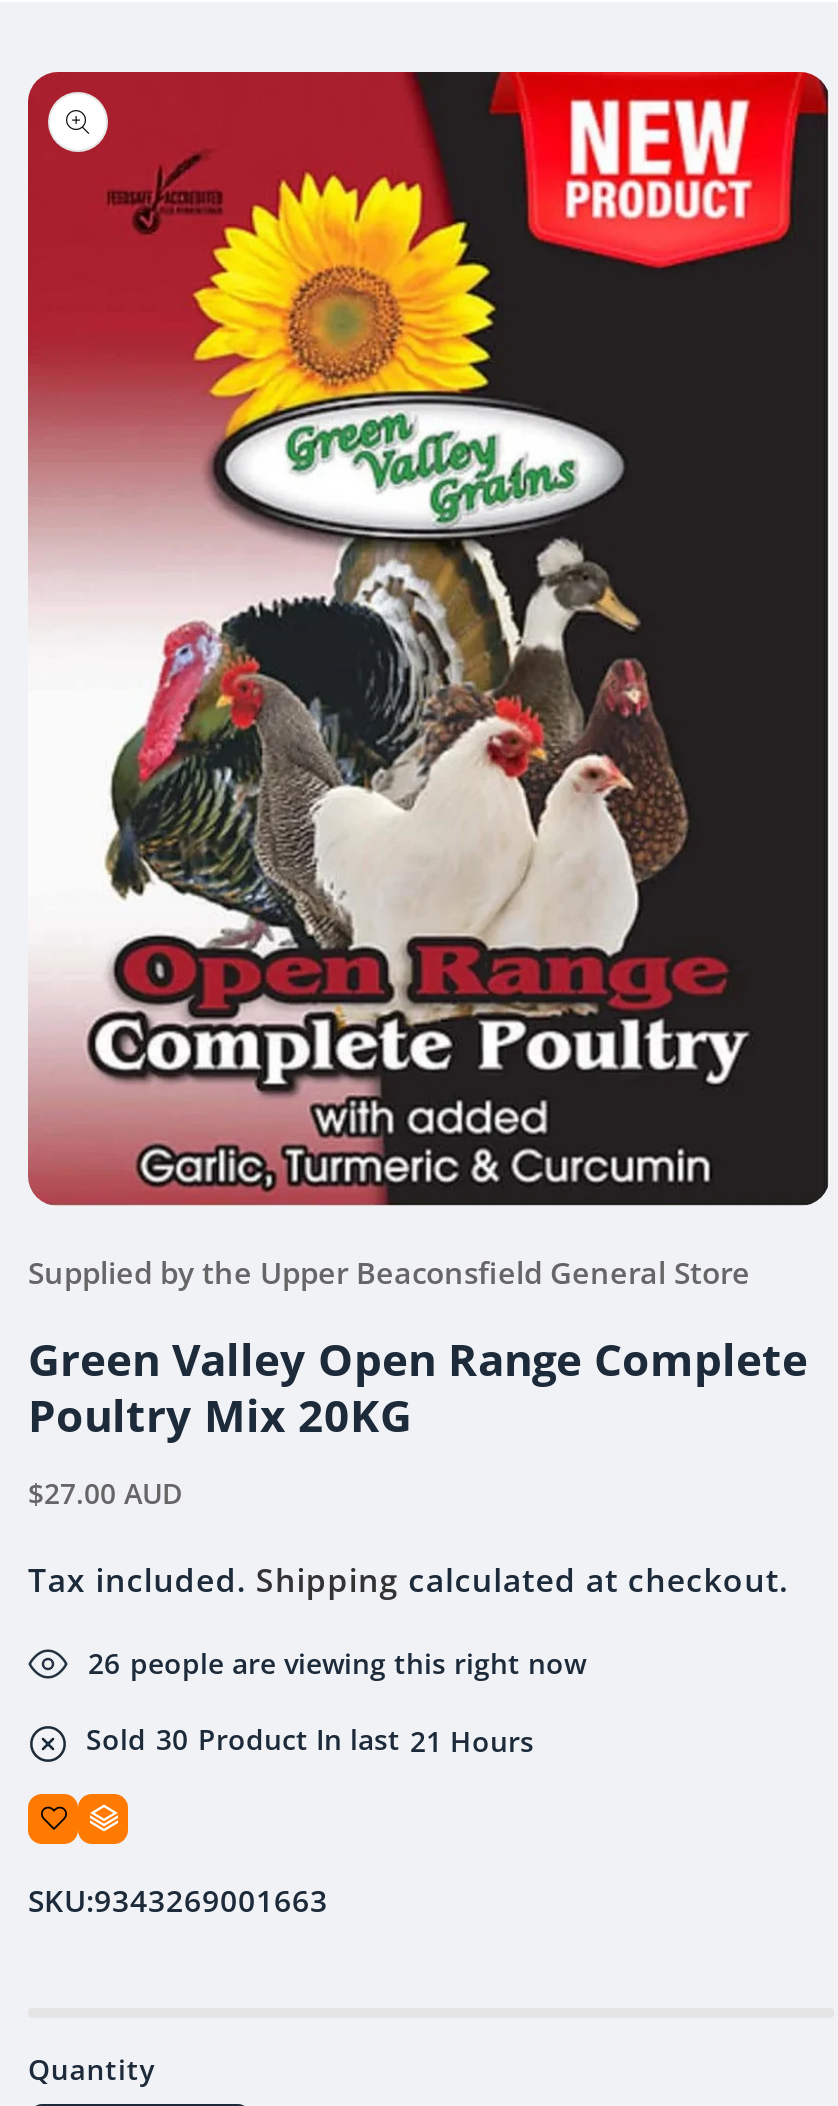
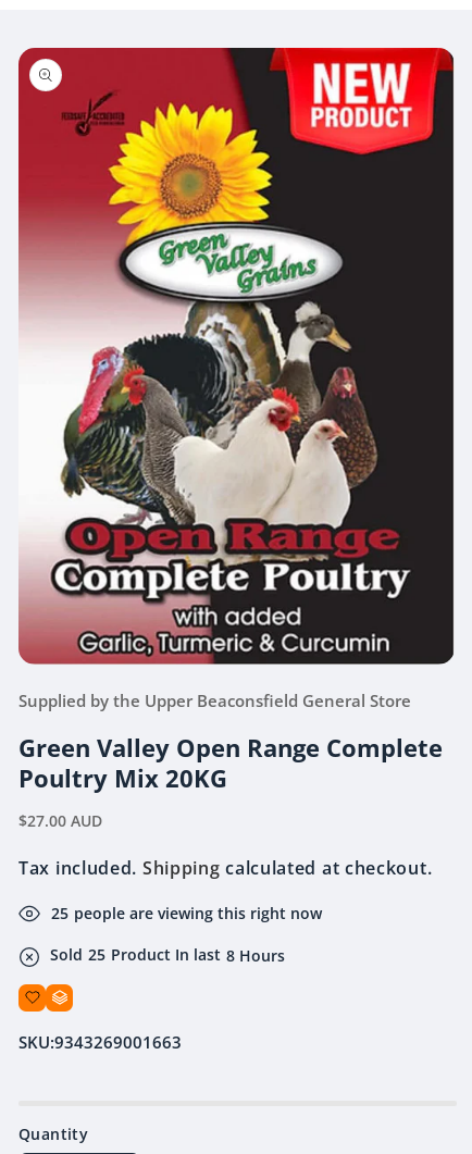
- 26 people are viewing this right now
+ 25 people are viewing this right now

- Sold 30 Product In last 21 Hours
+ Sold 25 Product In last 8 Hours
